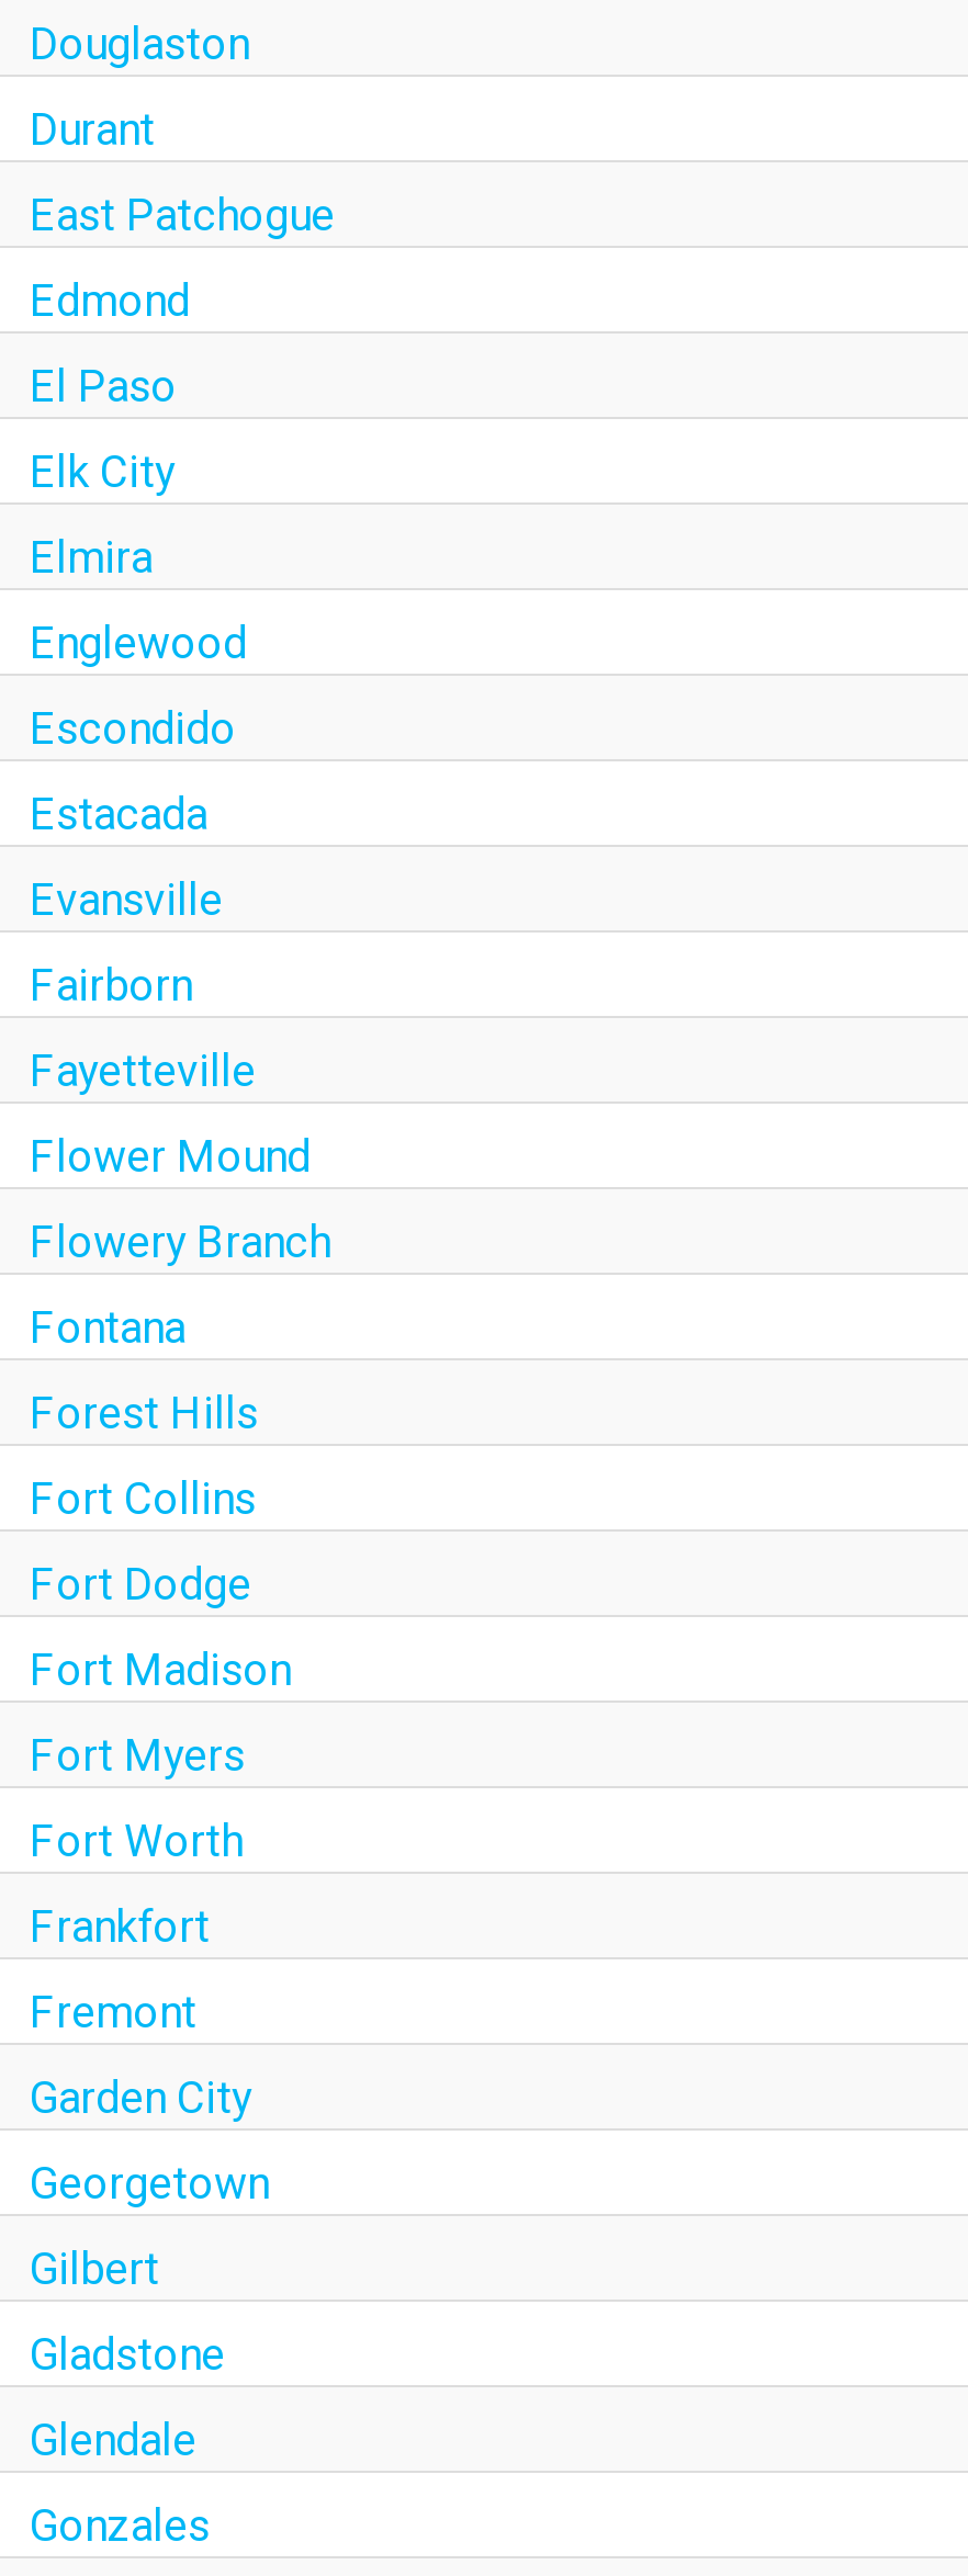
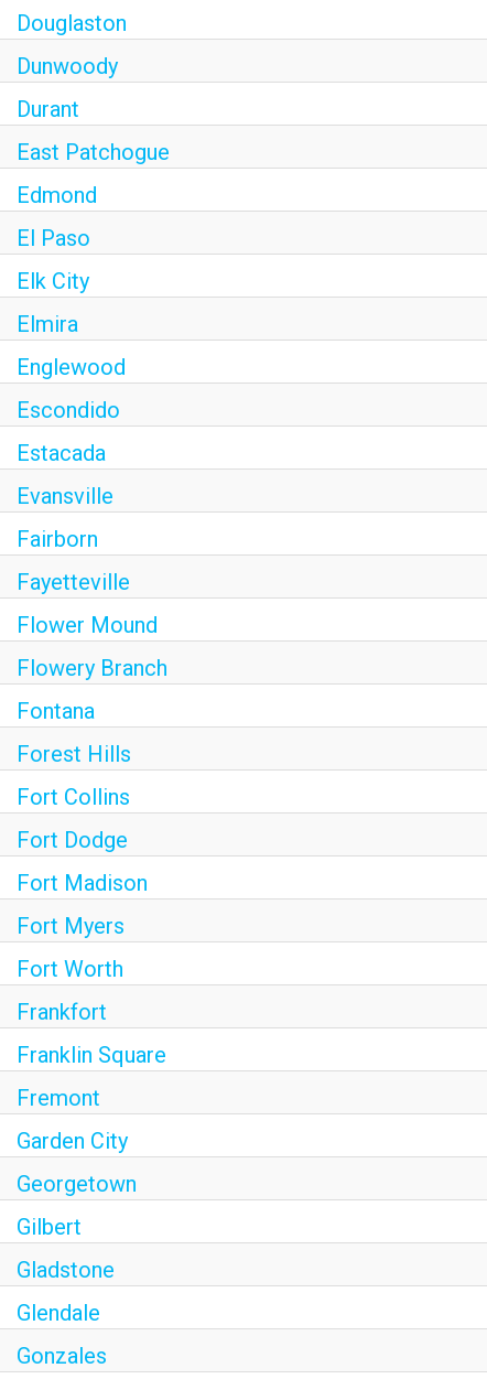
+ Dunwoody

+ Franklin Square
